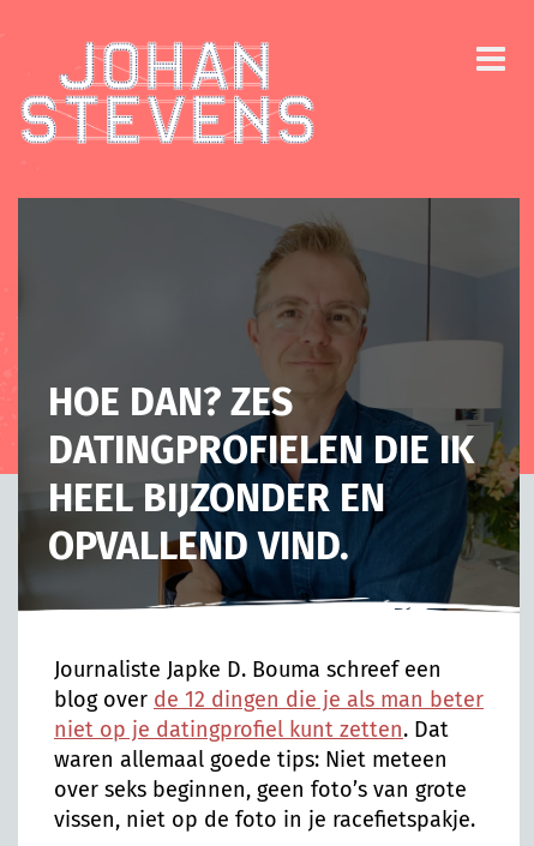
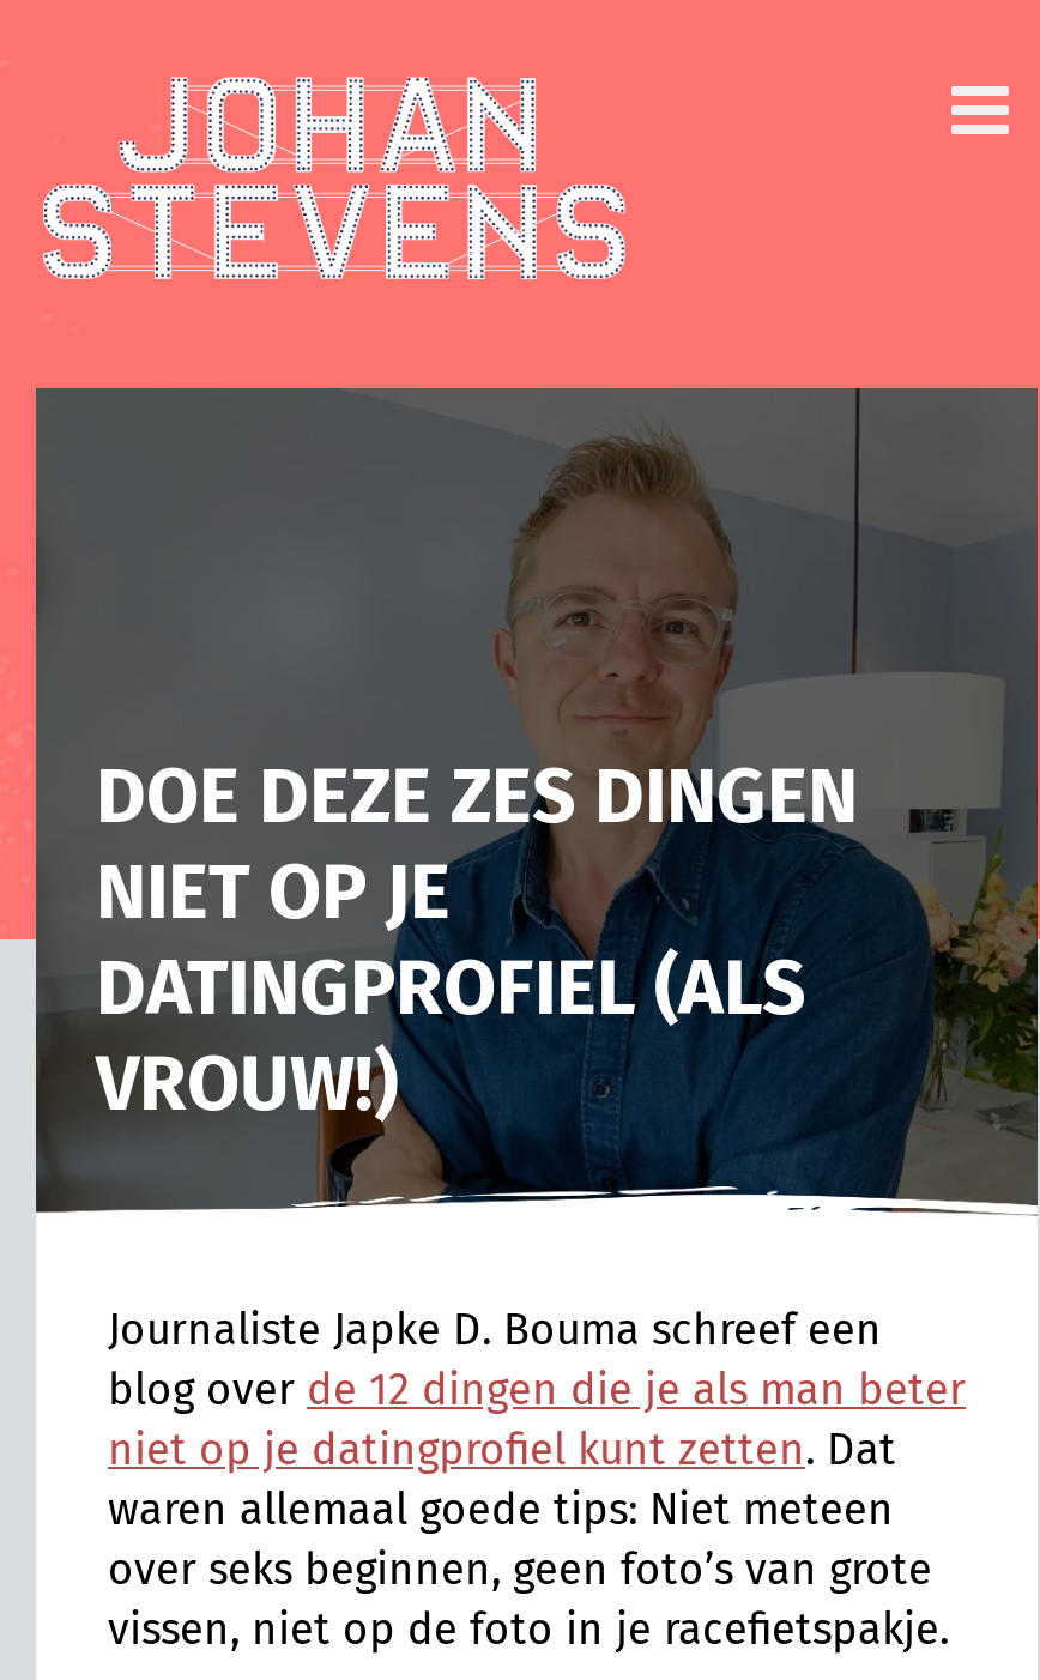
- HOE DAN? ZES
- DATINGPROFIELEN DIE IK
- HEEL BIJZONDER EN
- OPVALLEND VIND.
+ DOE DEZE ZES DINGEN
+ NIET OP JE
+ DATINGPROFIEL (ALS
+ VROUW!)
